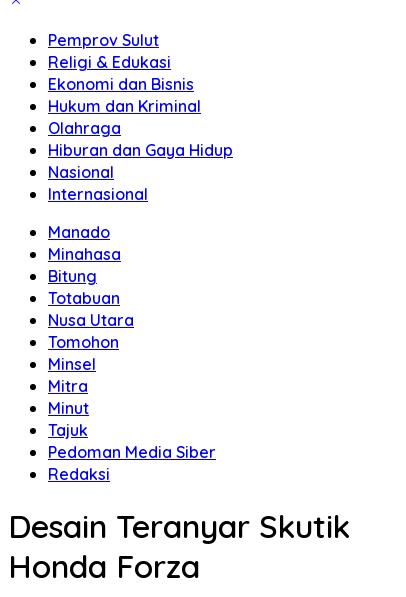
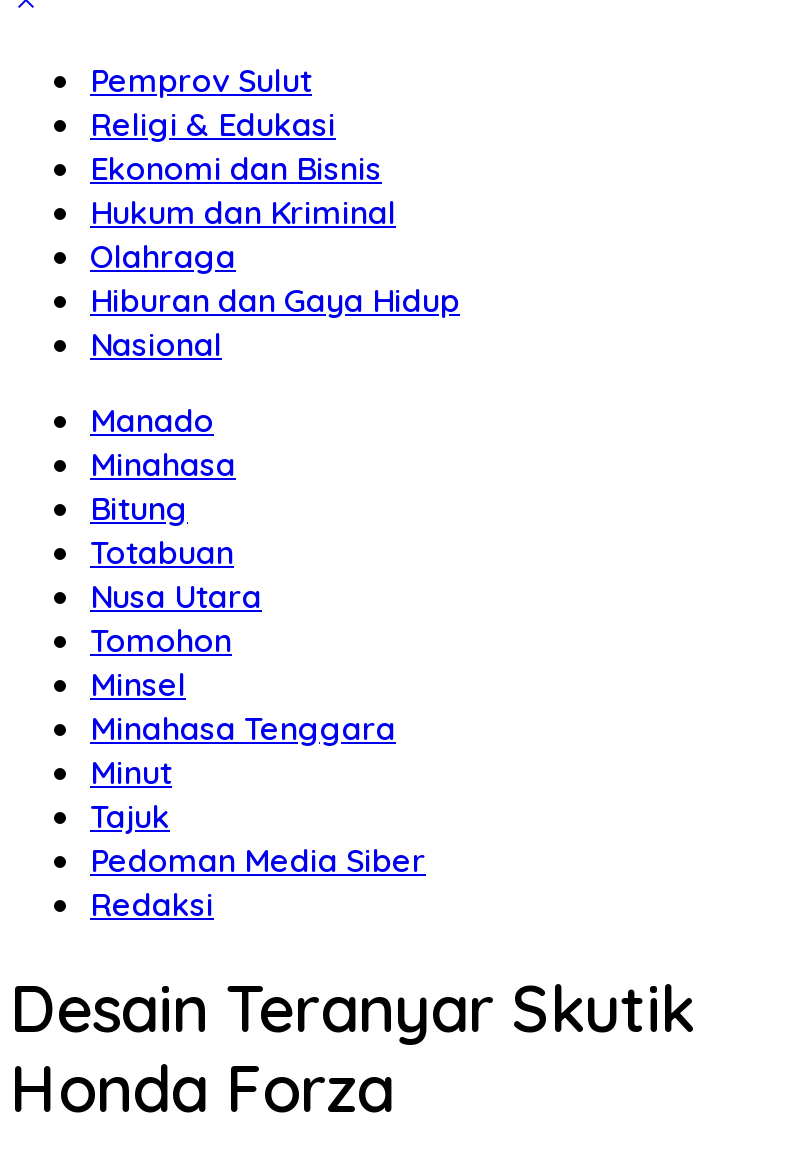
- Internasional

- Mitra
+ Minahasa Tenggara
